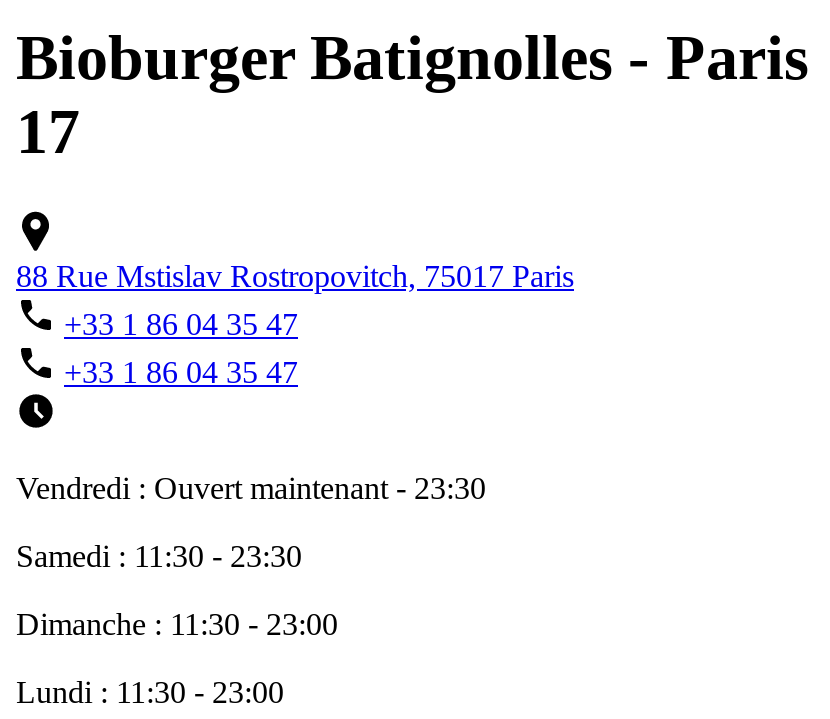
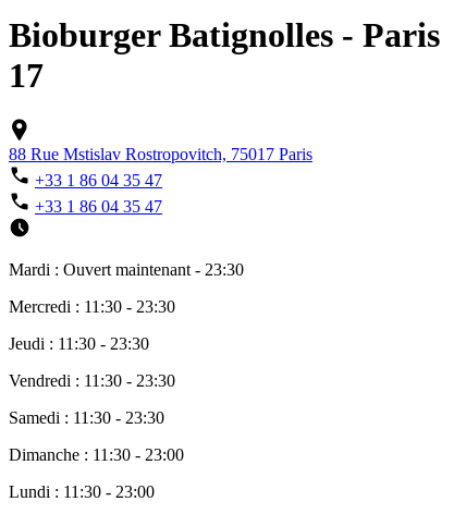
- Vendredi : Ouvert maintenant - 23:30
+ Mardi : Ouvert maintenant - 23:30
+ Mercredi : 11:30 - 23:30
+ Jeudi : 11:30 - 23:30
+ Vendredi : 11:30 - 23:30
